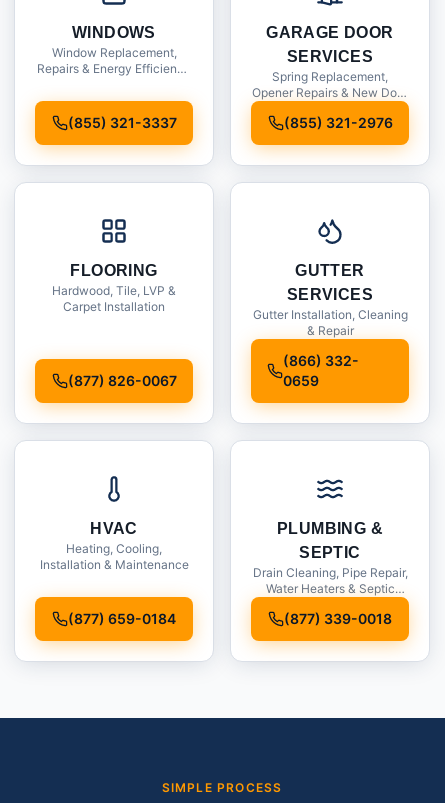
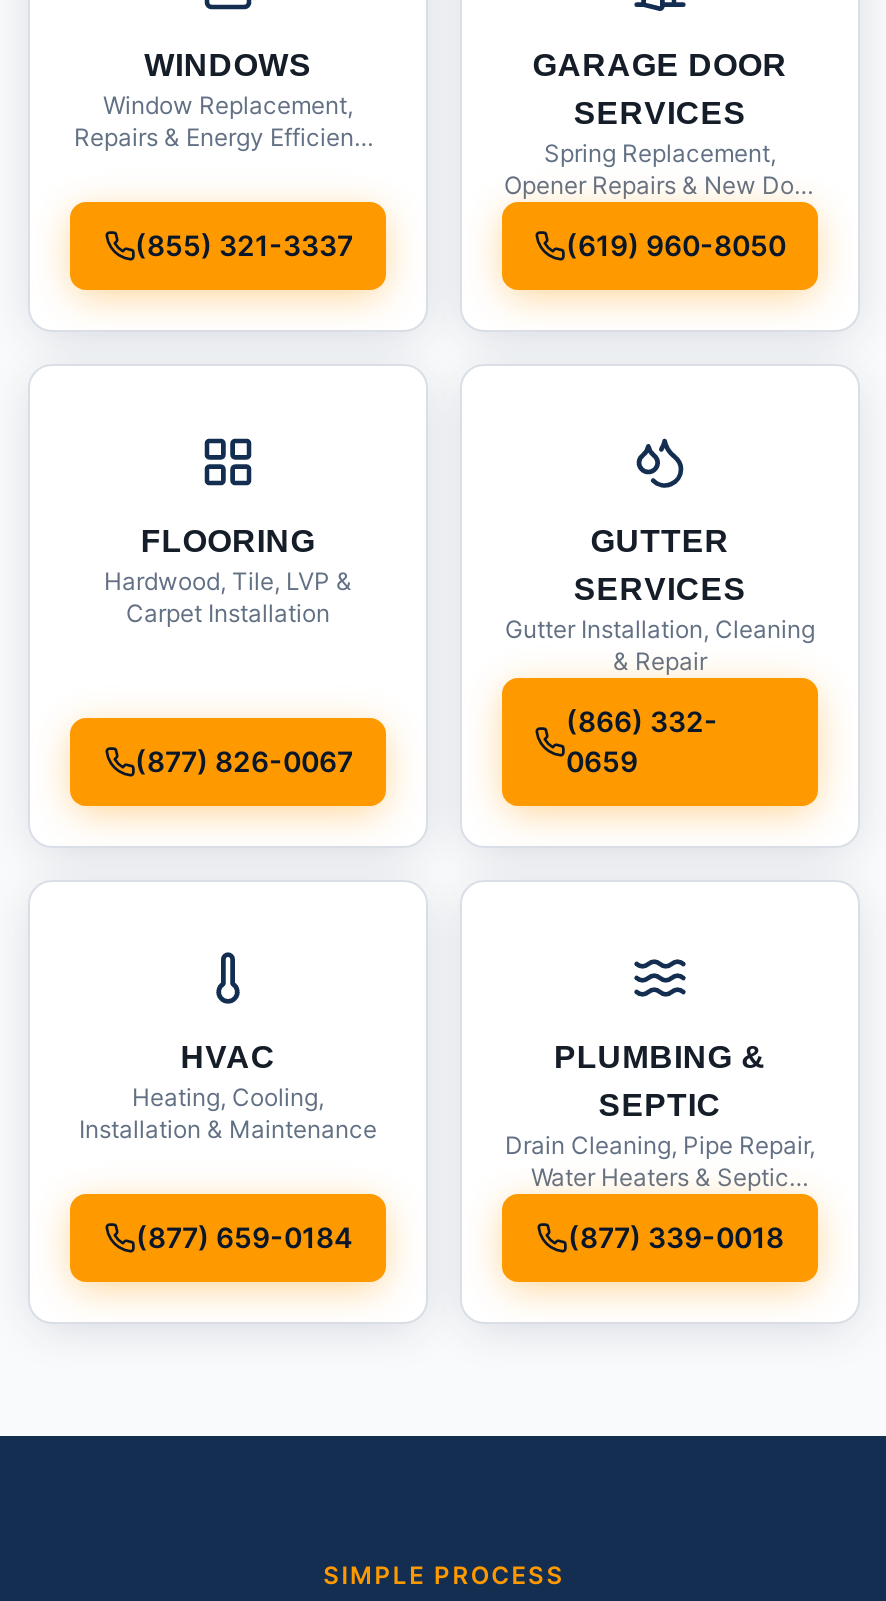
- (855) 321-2976
+ (619) 960-8050
